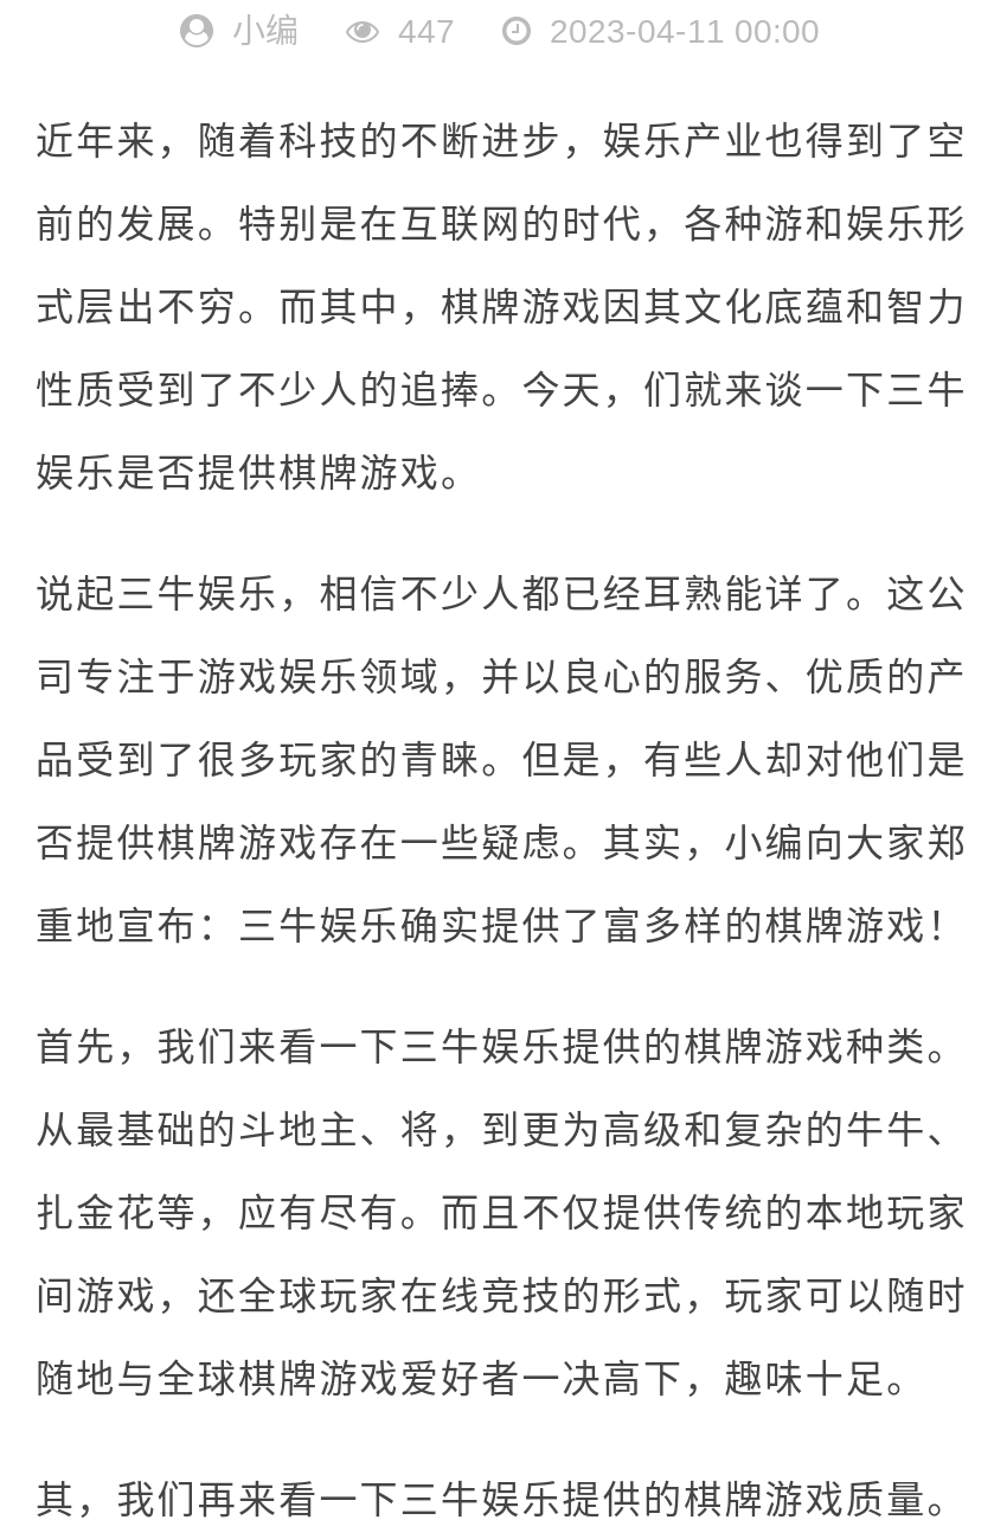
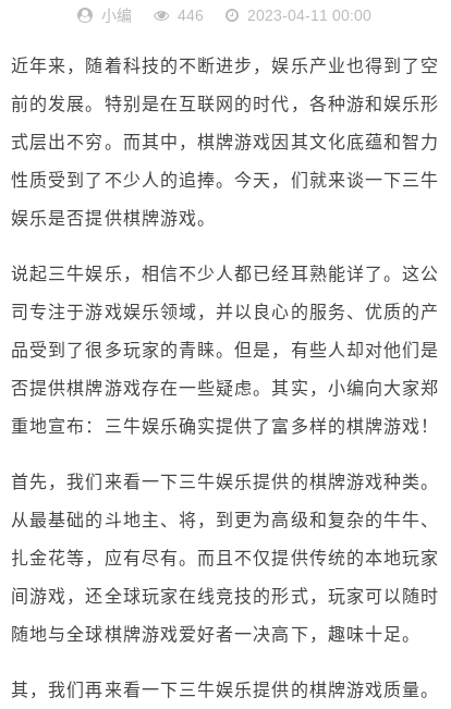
- 447
+ 446
